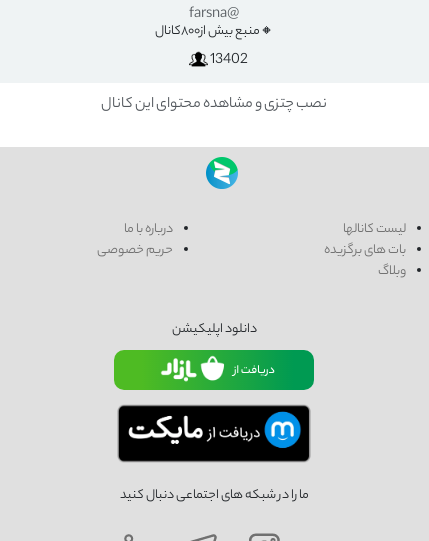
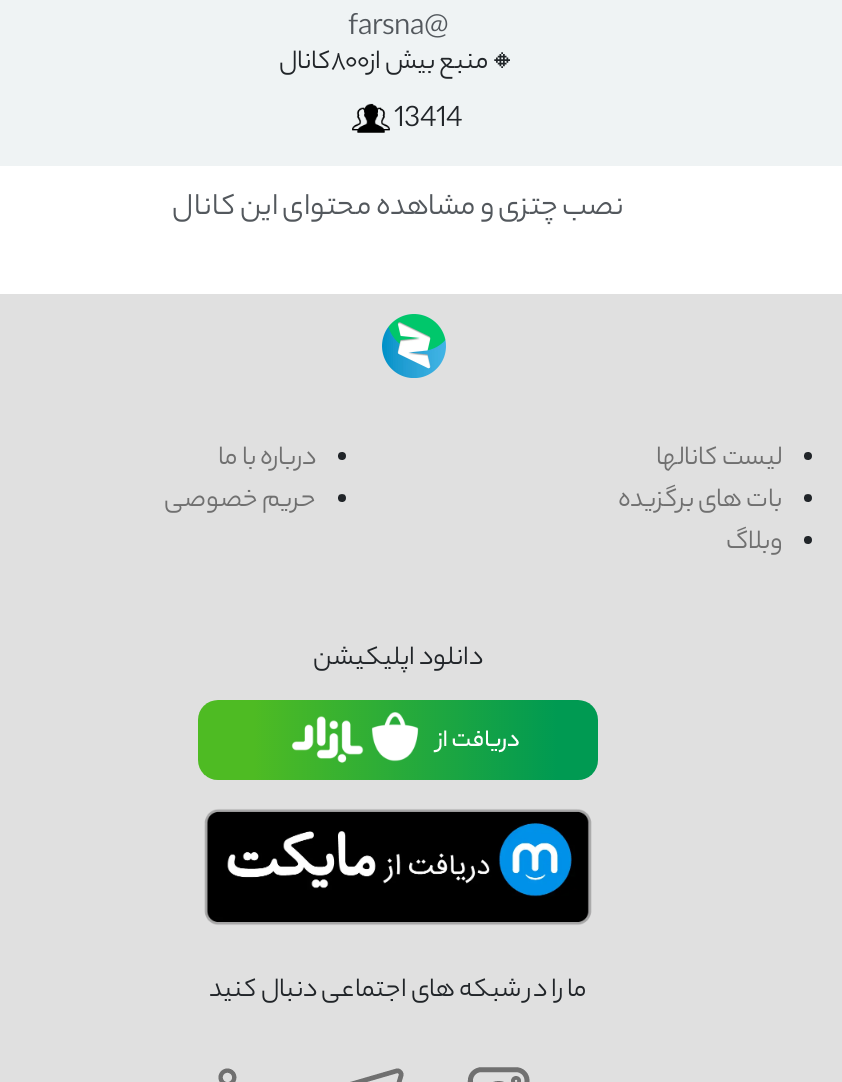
- 13402
+ 13414
